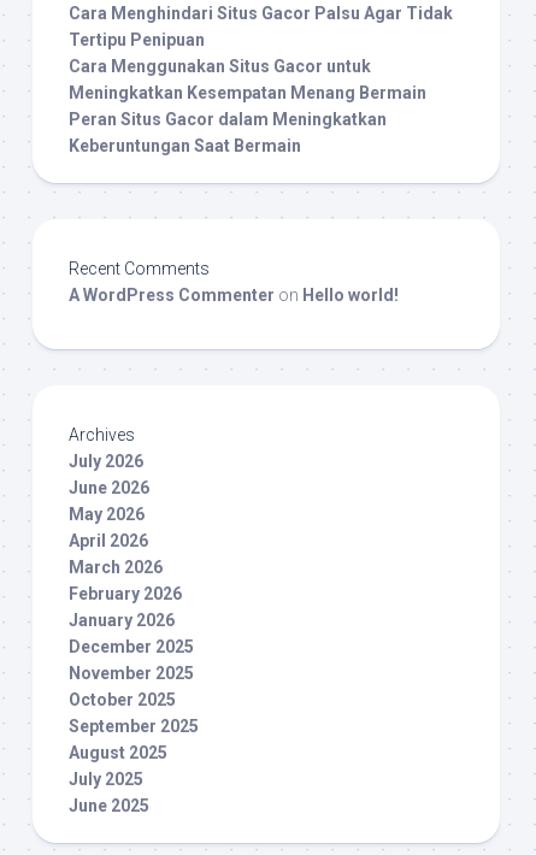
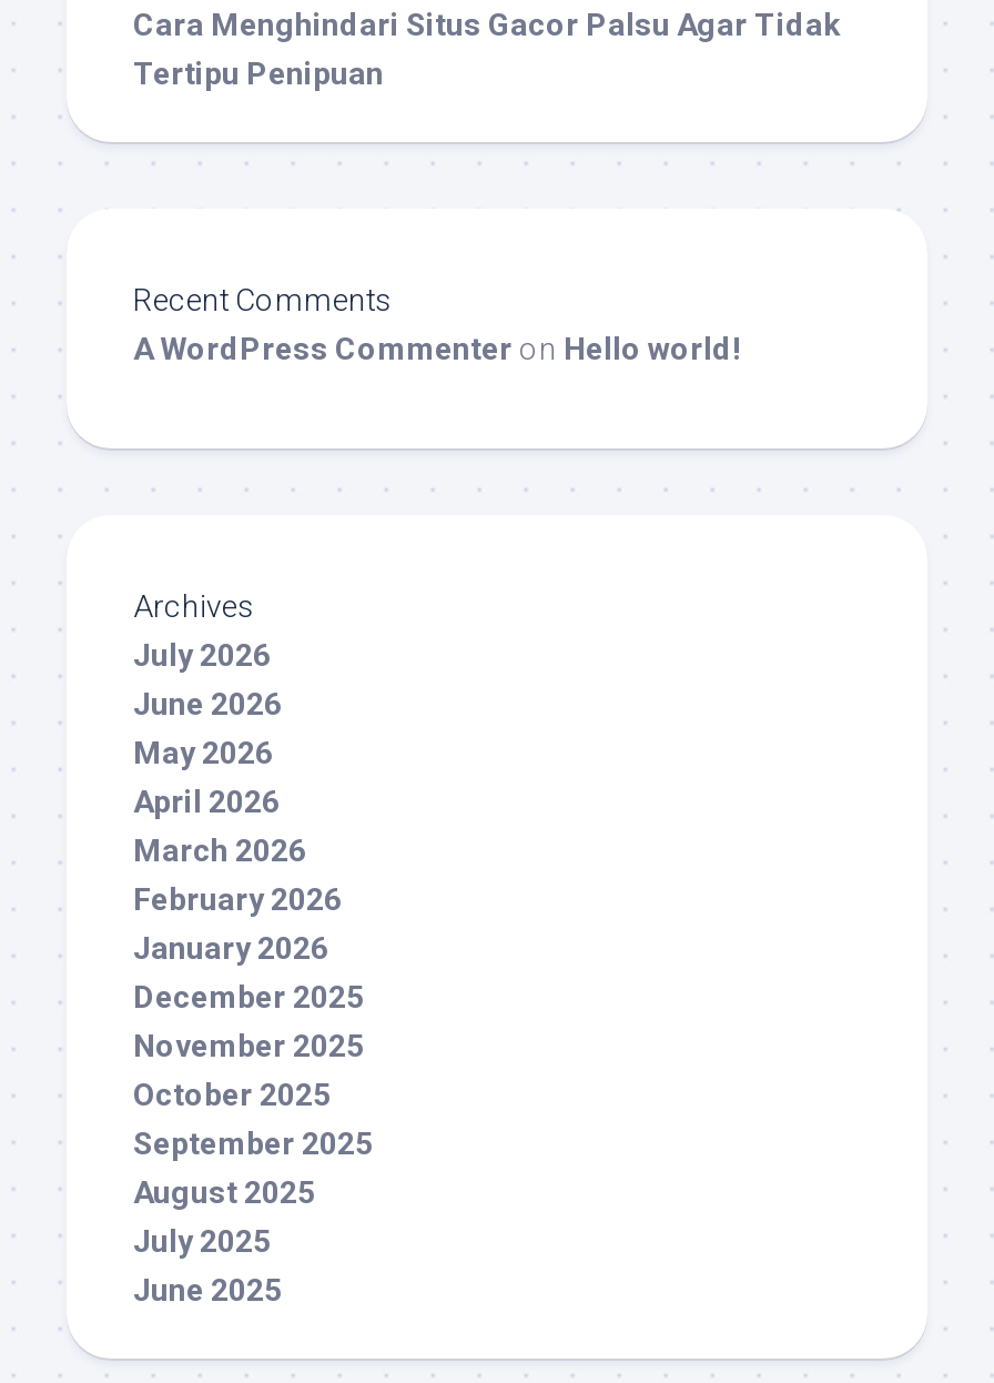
- Cara Menggunakan Situs Gacor untuk
- Meningkatkan Kesempatan Menang Bermain
- Peran Situs Gacor dalam Meningkatkan
- Keberuntungan Saat Bermain
